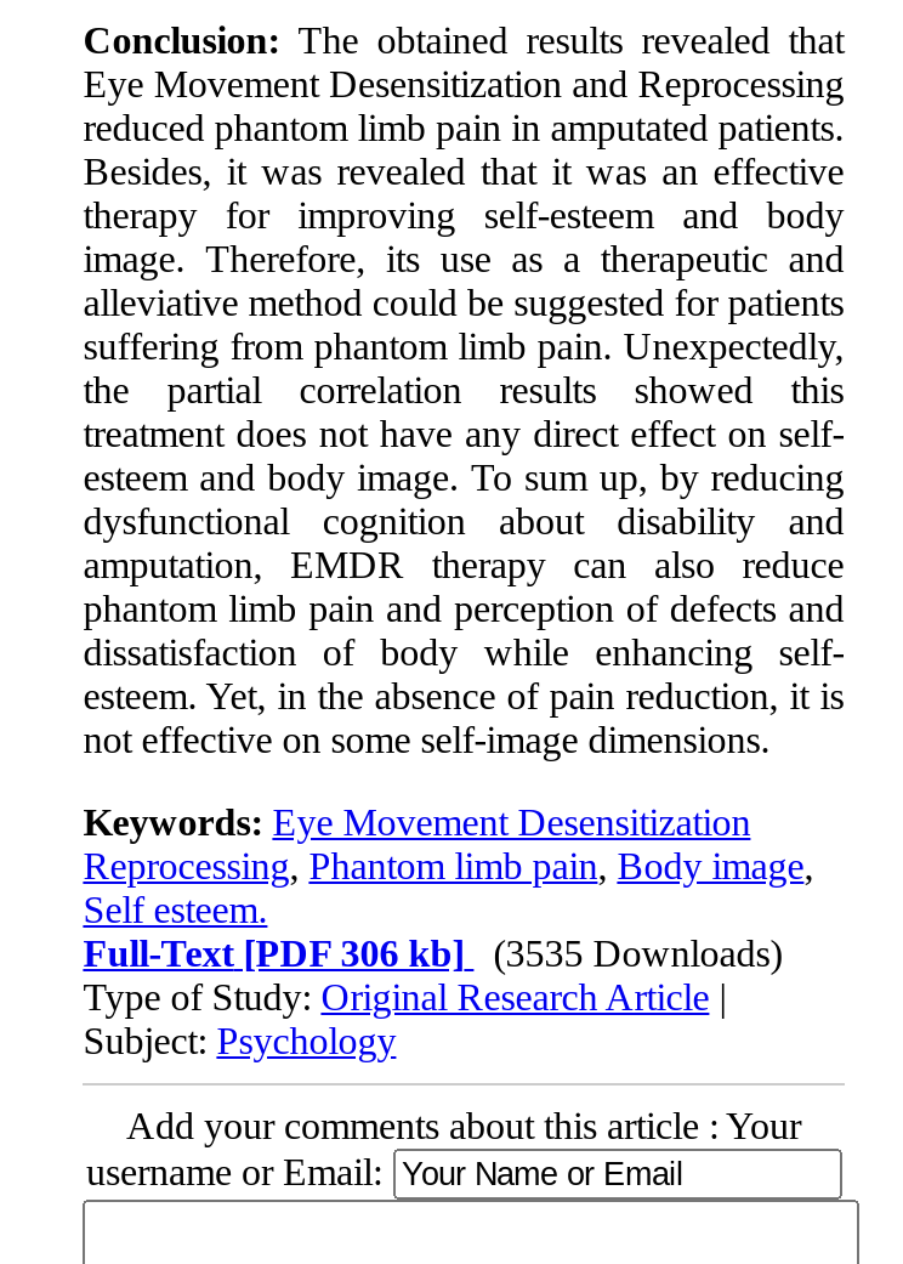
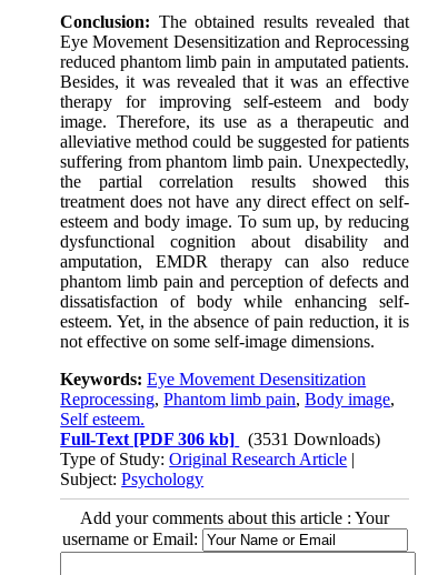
- Full-Text [PDF 306 kb] (3535 Downloads)
+ Full-Text [PDF 306 kb] (3531 Downloads)
